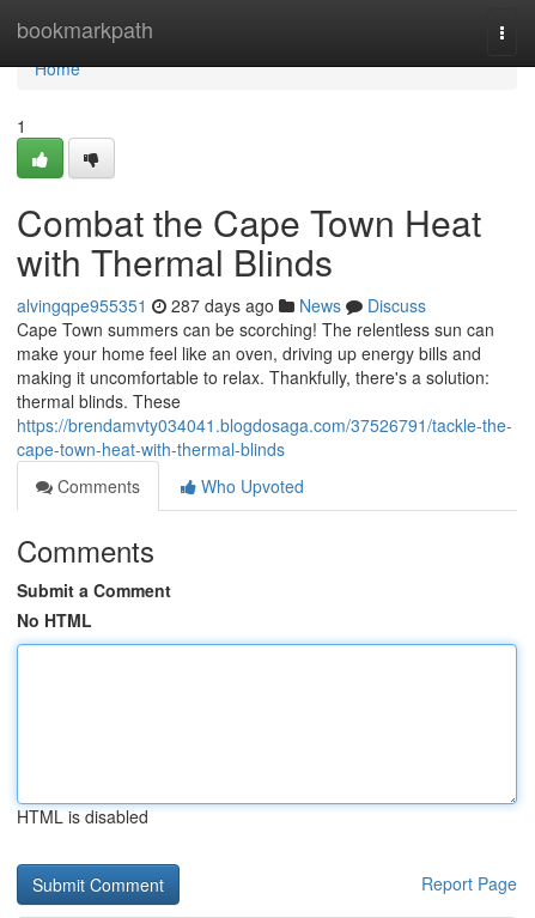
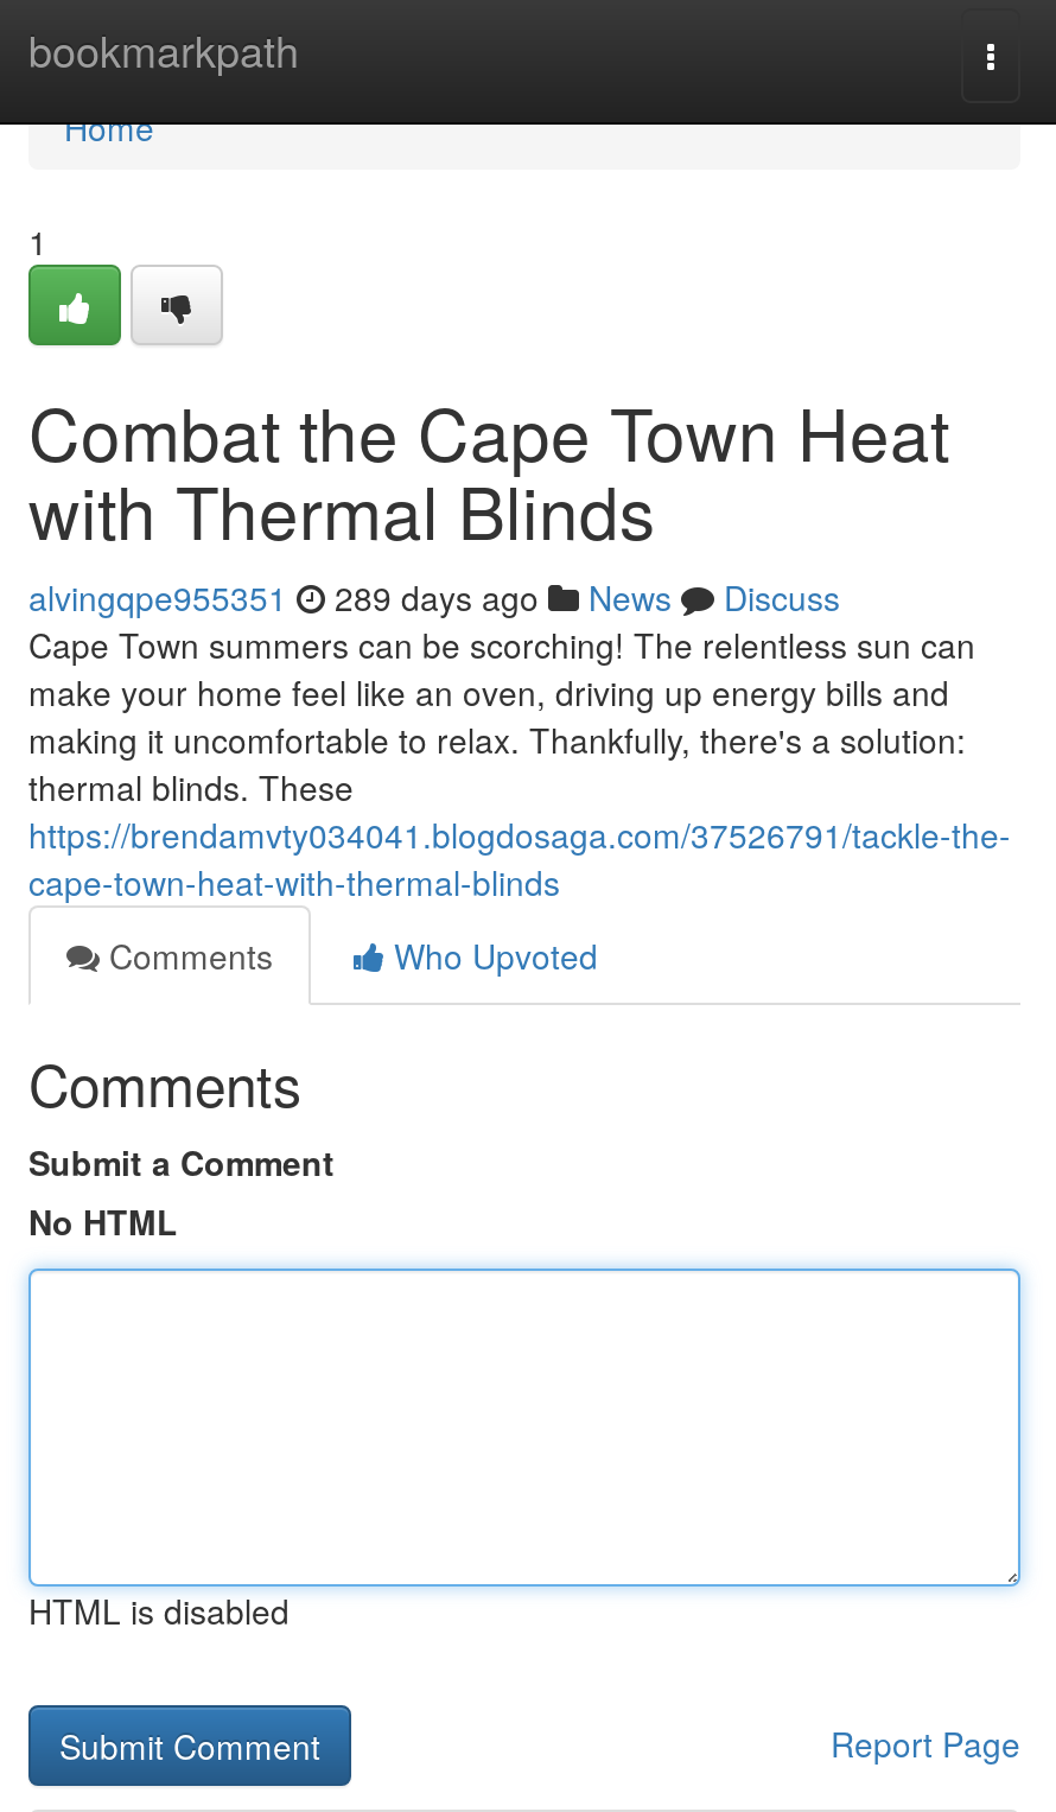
- alvingqpe955351 287 days ago News Discuss
+ alvingqpe955351 289 days ago News Discuss
